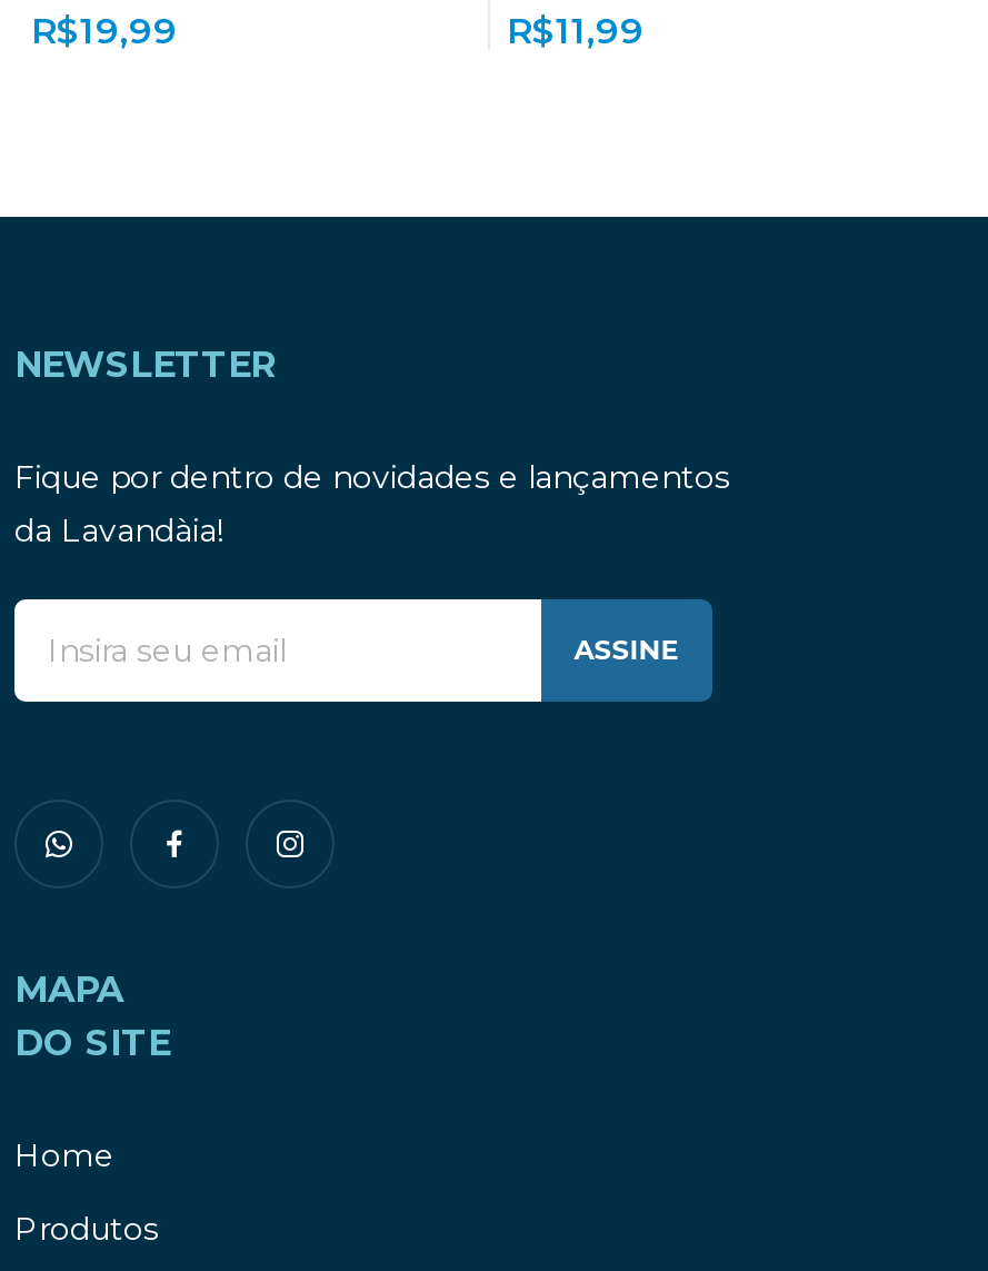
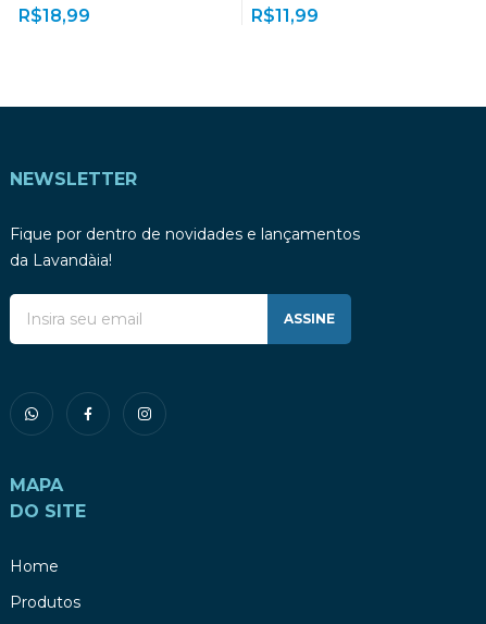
- R$19,99
+ R$18,99
